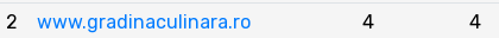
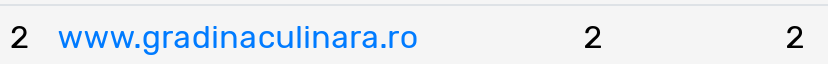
- 4
+ 2

- 4
+ 2
